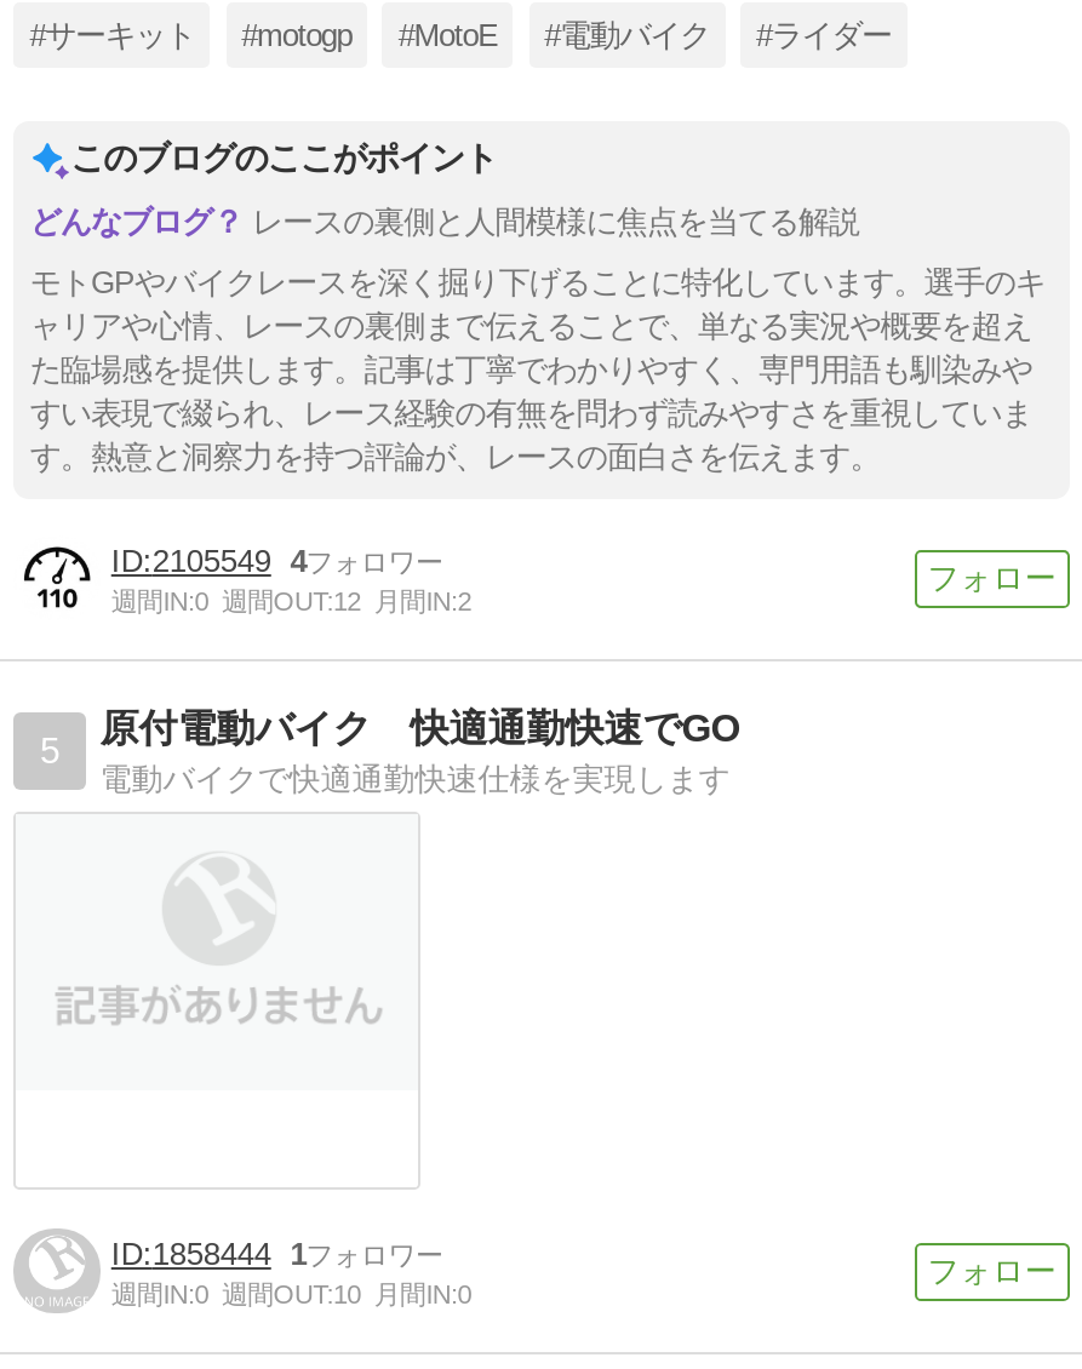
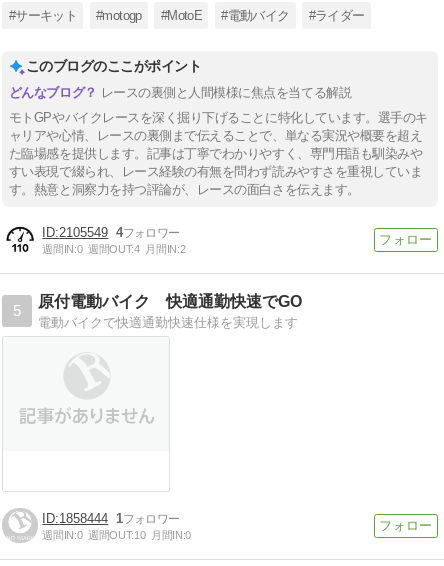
- 週間IN:0 週間OUT:12 月間IN:2
+ 週間IN:0 週間OUT:4 月間IN:2
